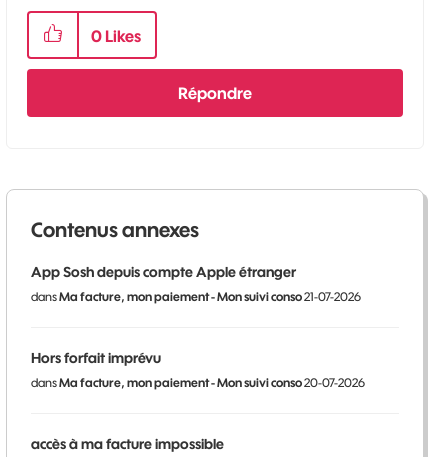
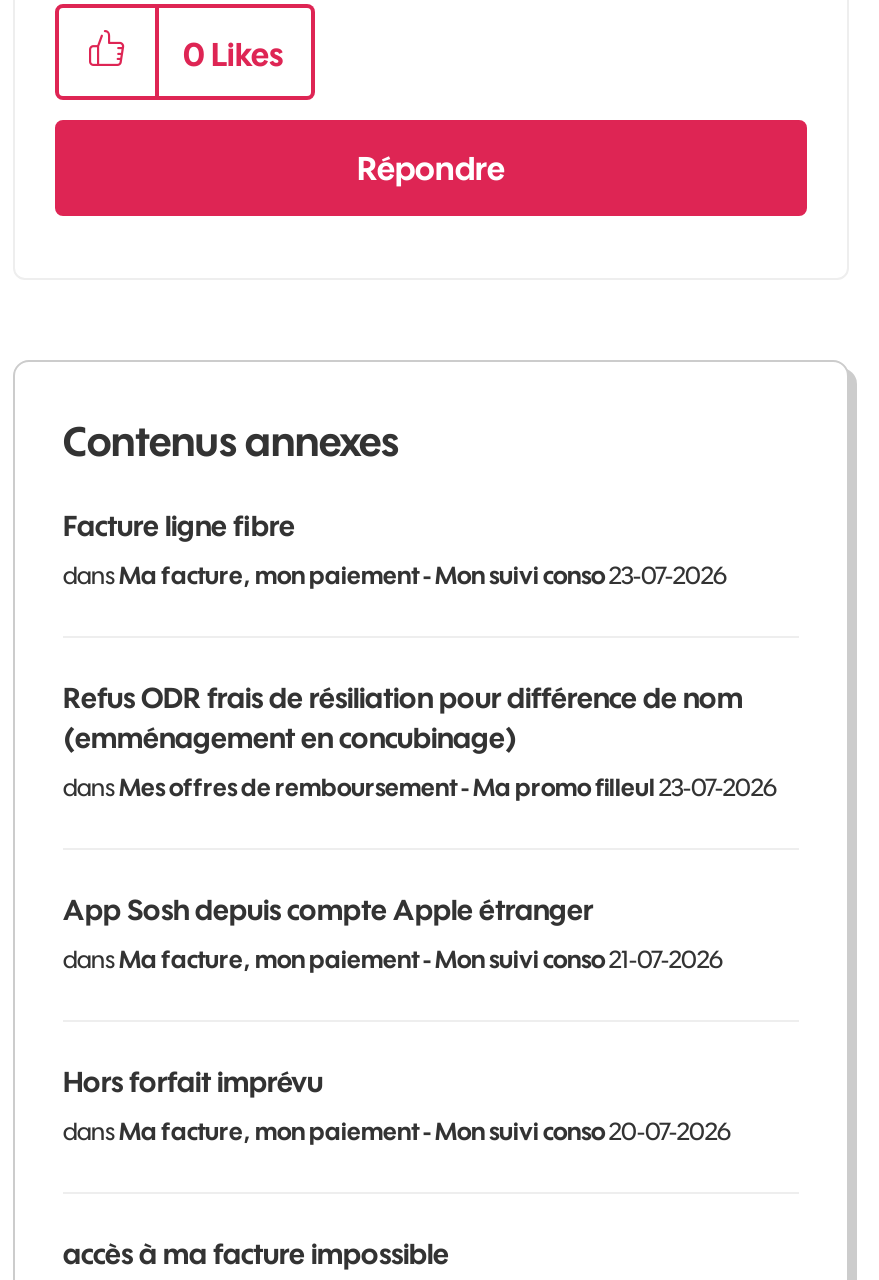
+ Facture ligne fibre
+ dansMa facture, mon paiement - Mon suivi conso 23-07-2026
+ Refus ODR frais de résiliation pour différence de nom
+ (emménagement en concubinage)
+ dansMes offres de remboursement - Ma promo filleul 23-07-2026
